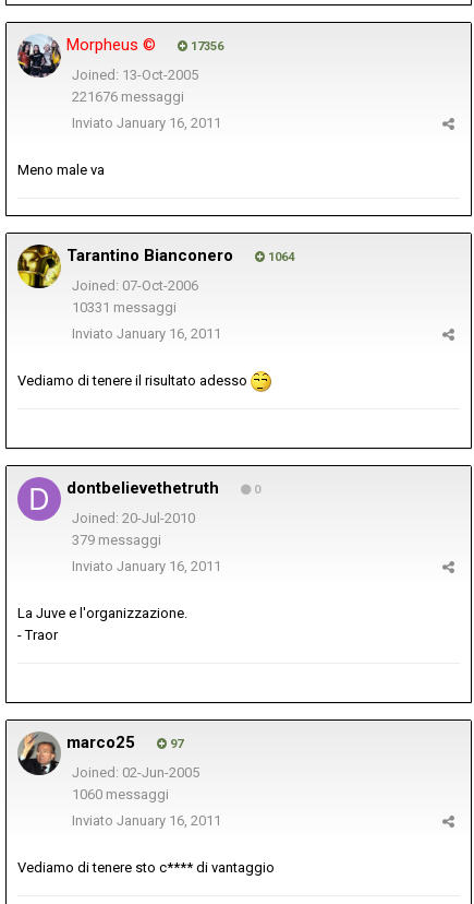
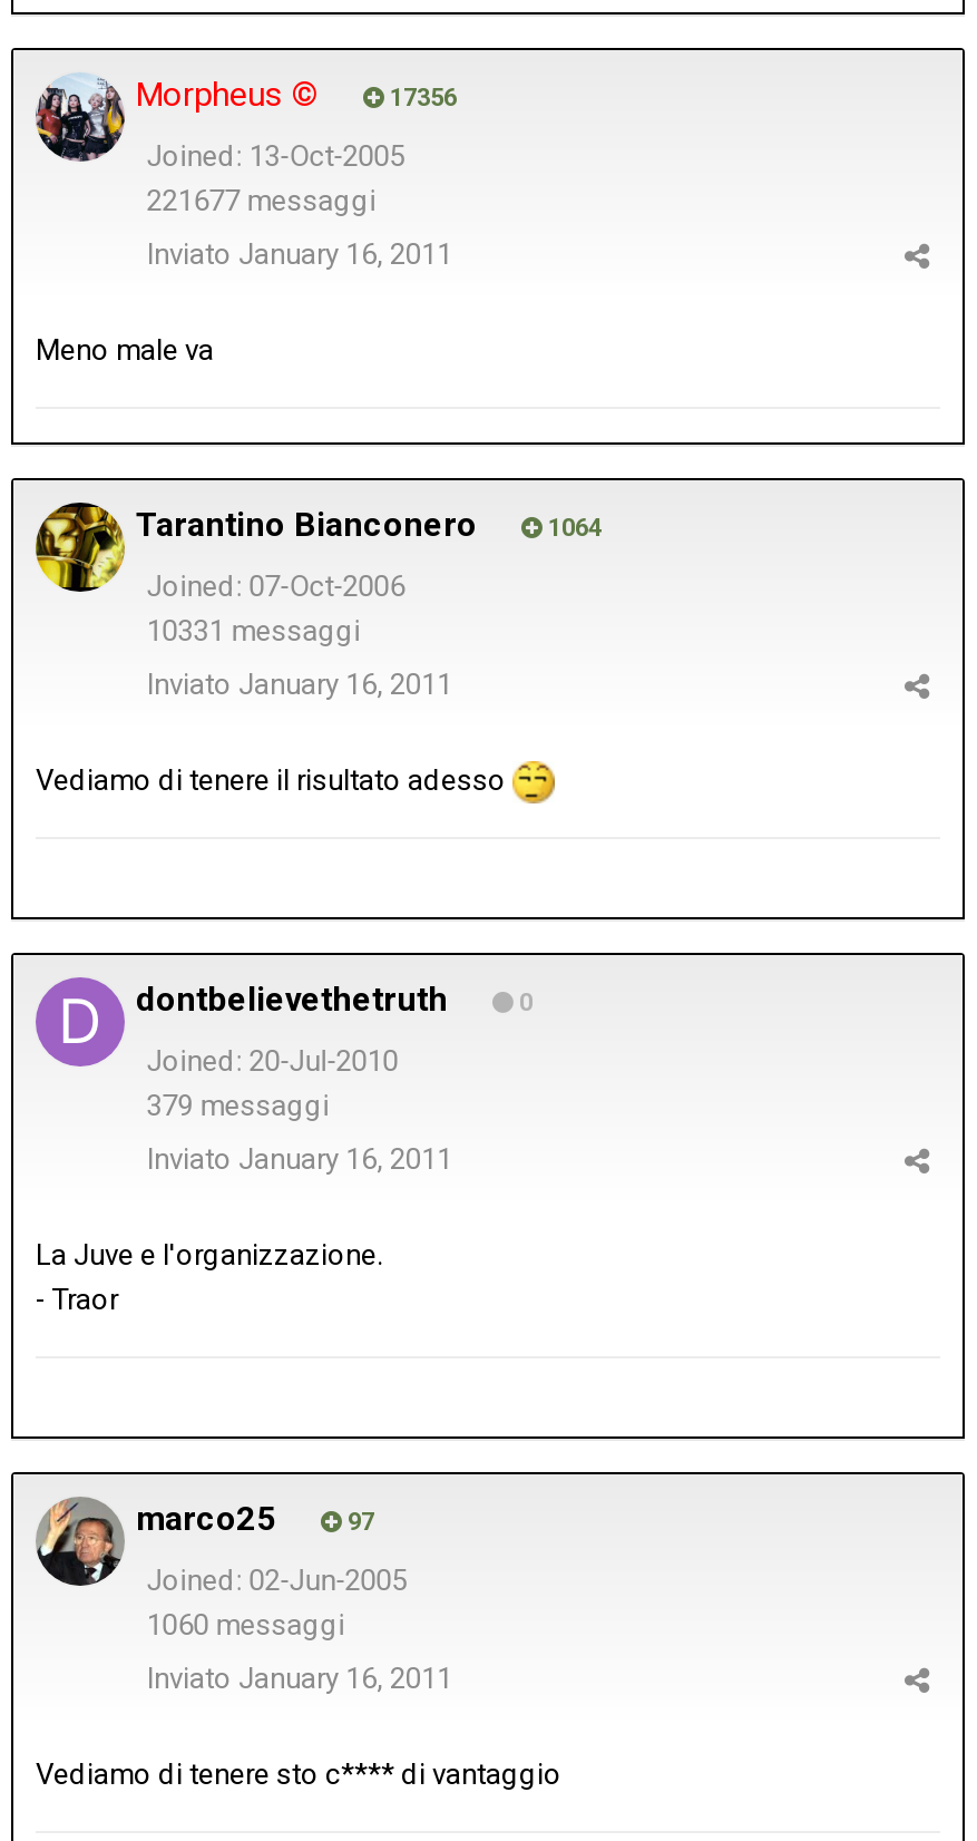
- 221676 messaggi
+ 221677 messaggi
